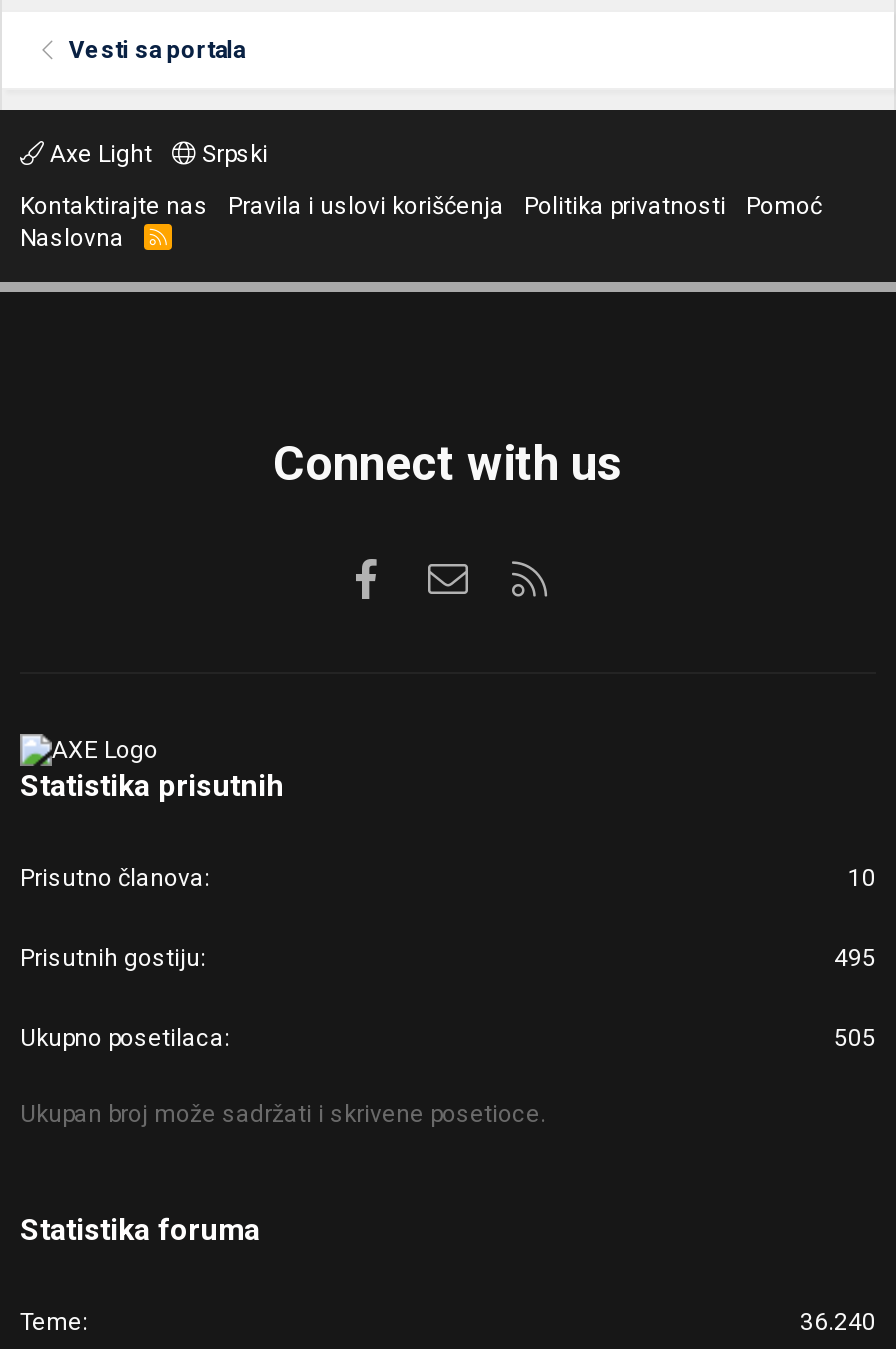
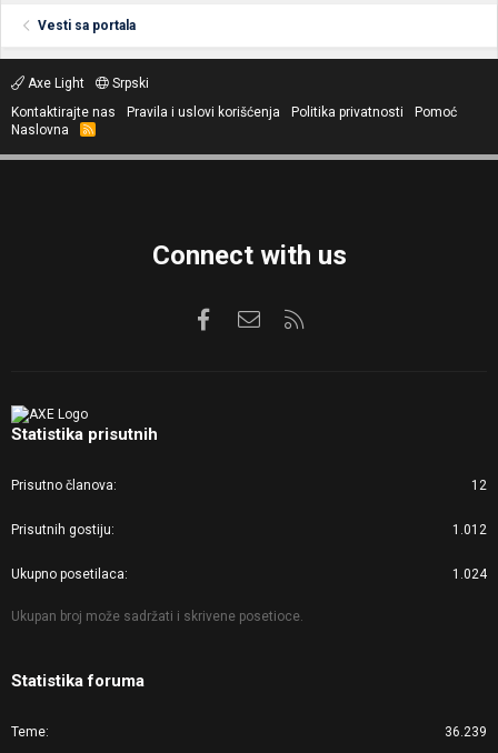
- 10
+ 12

- 495
+ 1.012

- 505
+ 1.024

- 36.240
+ 36.239
